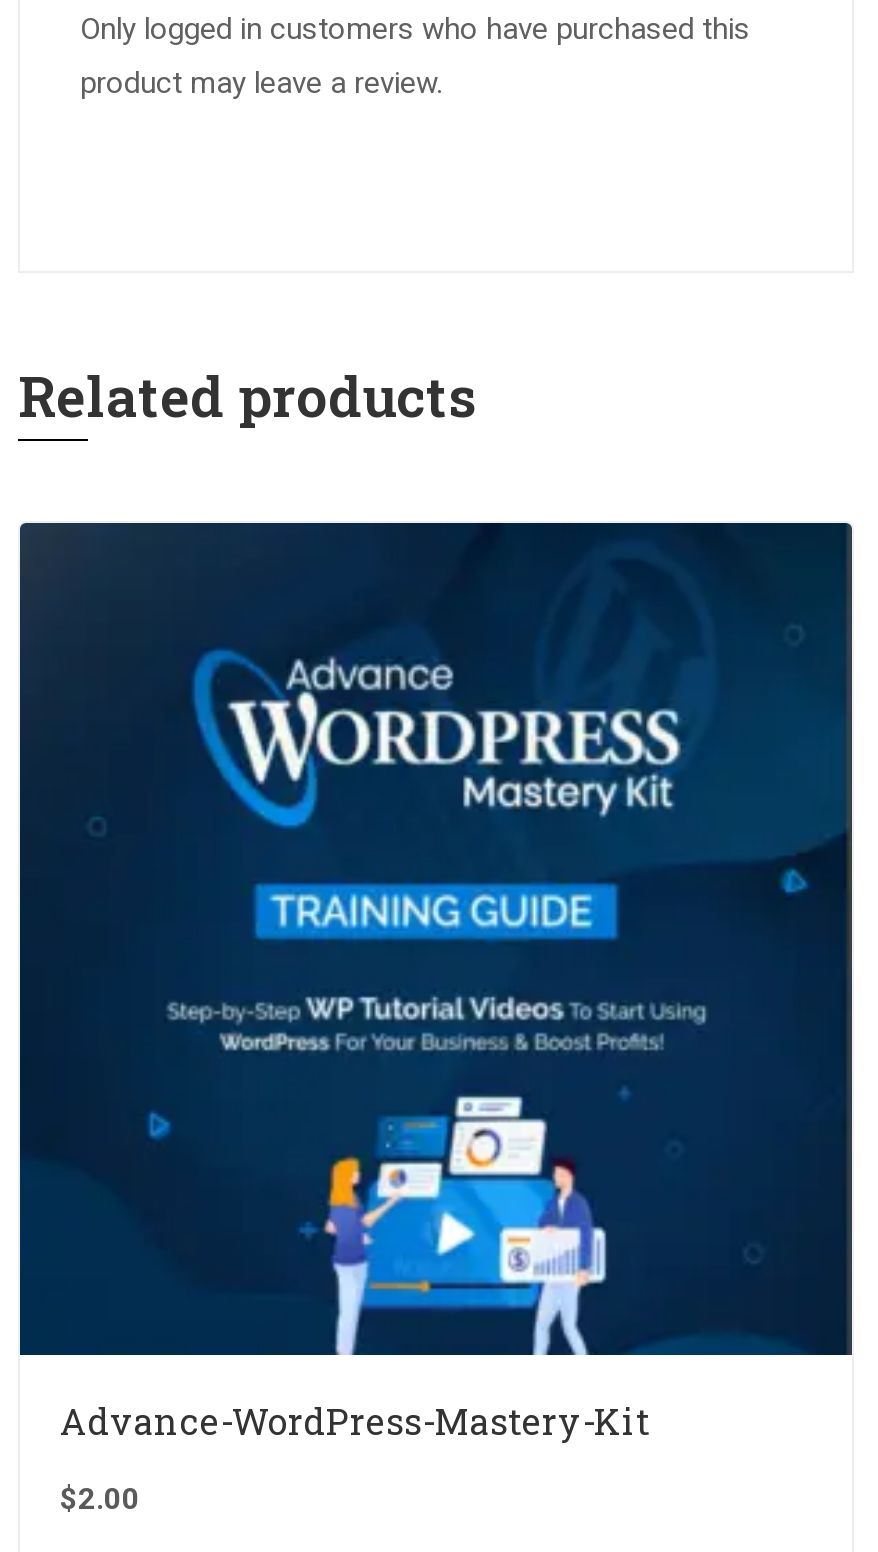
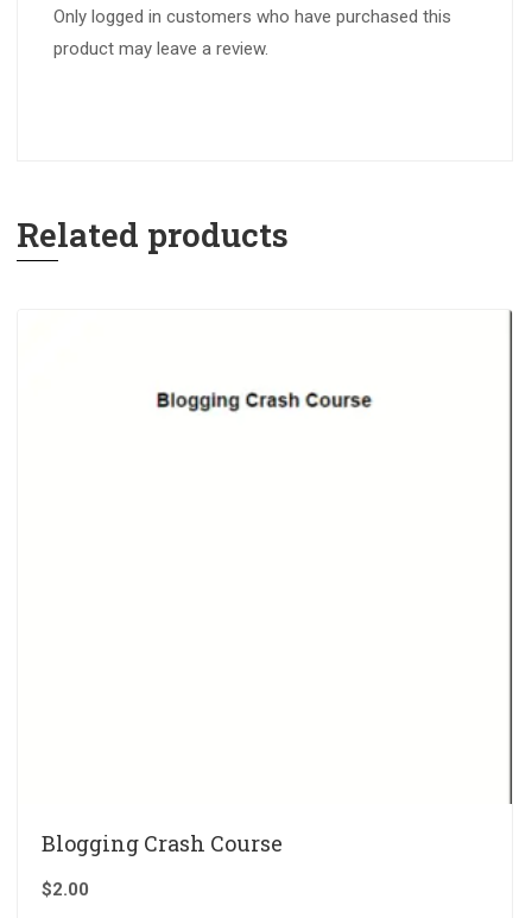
- [image]

- Advance-WordPress-Mastery-Kit
+ Blogging Crash Course
